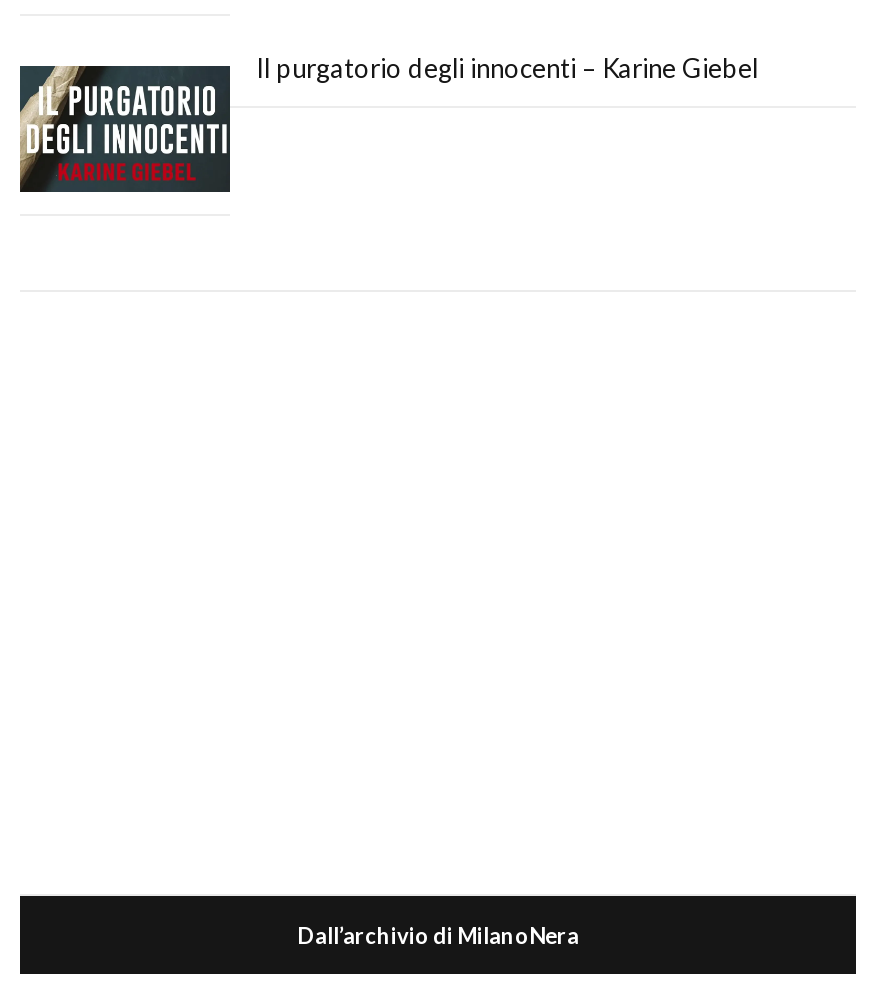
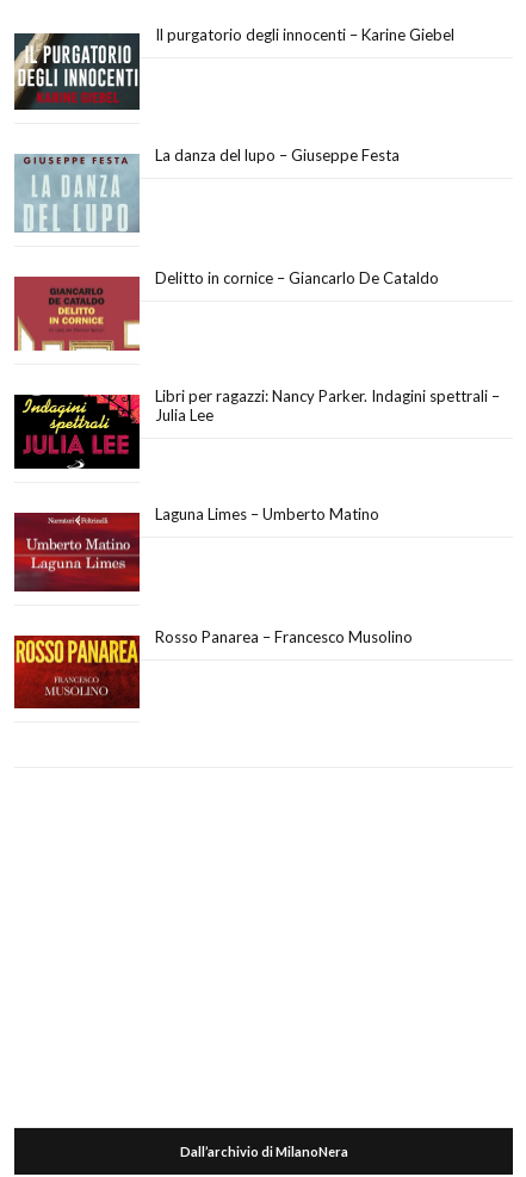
+ [image]
+ La danza del lupo – Giuseppe Festa

+ [image]
+ Delitto in cornice – Giancarlo De Cataldo

+ [image]
+ Libri per ragazzi: Nancy Parker. Indagini spettrali –
+ Julia Lee

+ [image]
+ Laguna Limes – Umberto Matino

+ [image]
+ Rosso Panarea – Francesco Musolino
